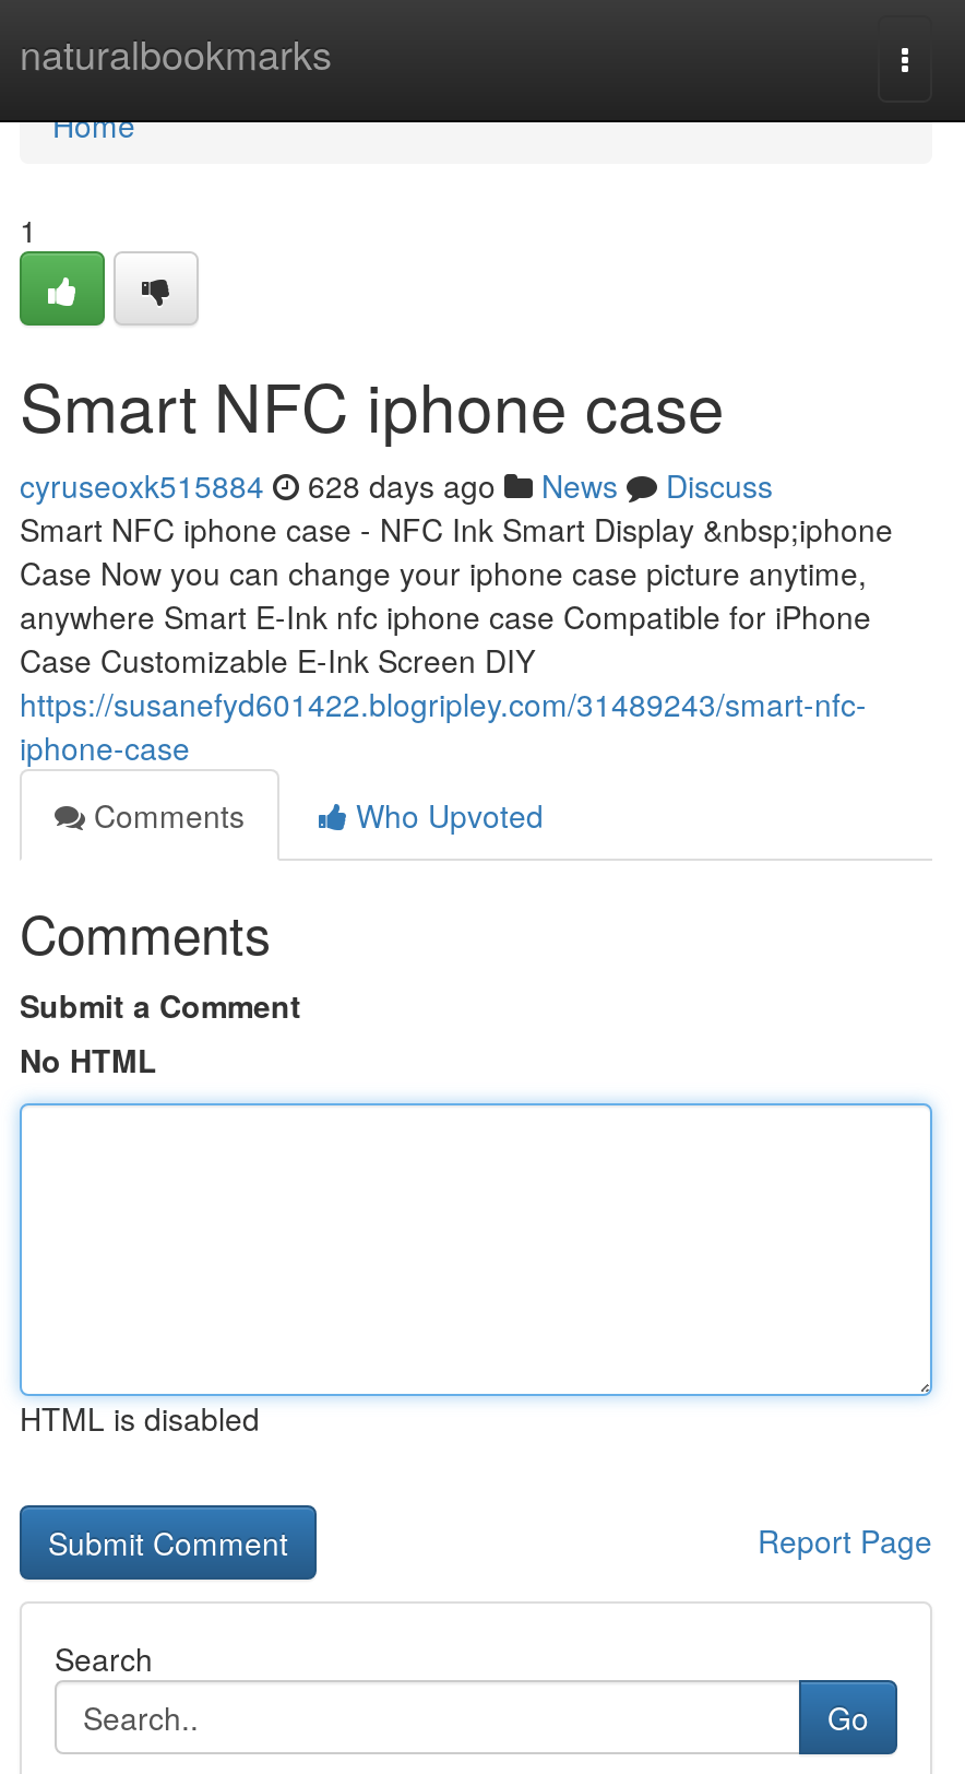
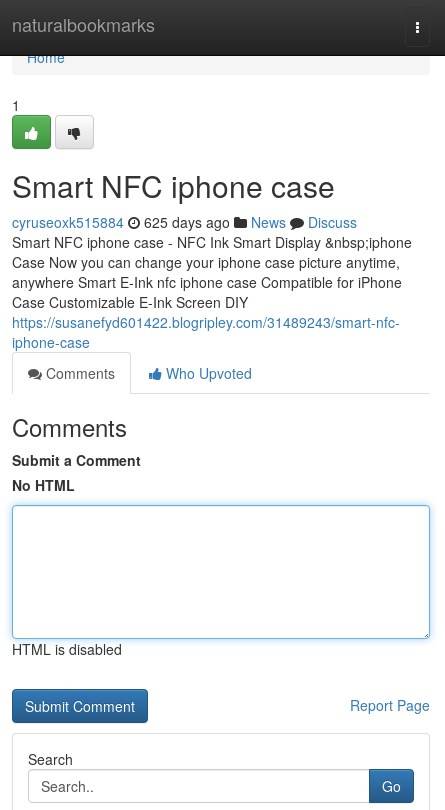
- cyruseoxk515884 628 days ago News Discuss
+ cyruseoxk515884 625 days ago News Discuss
